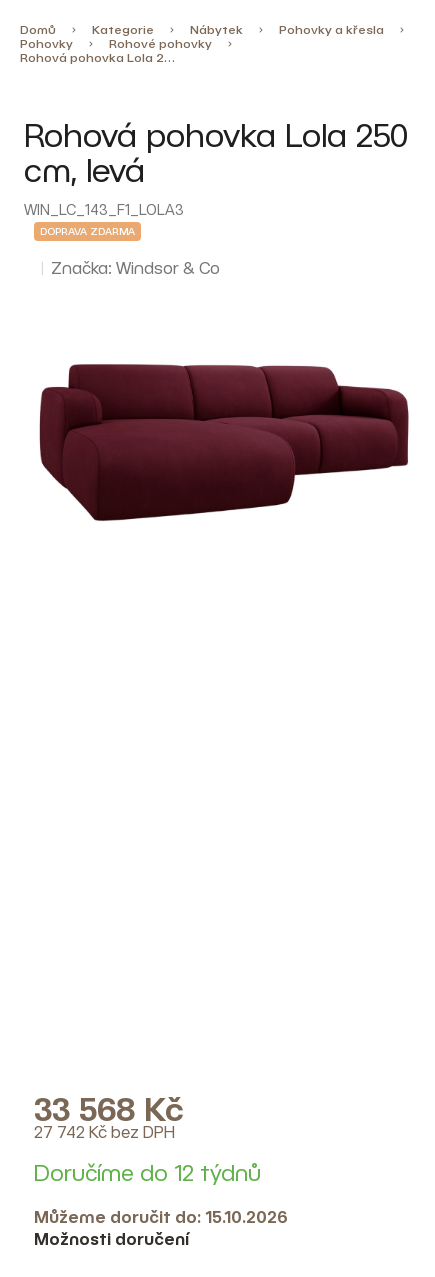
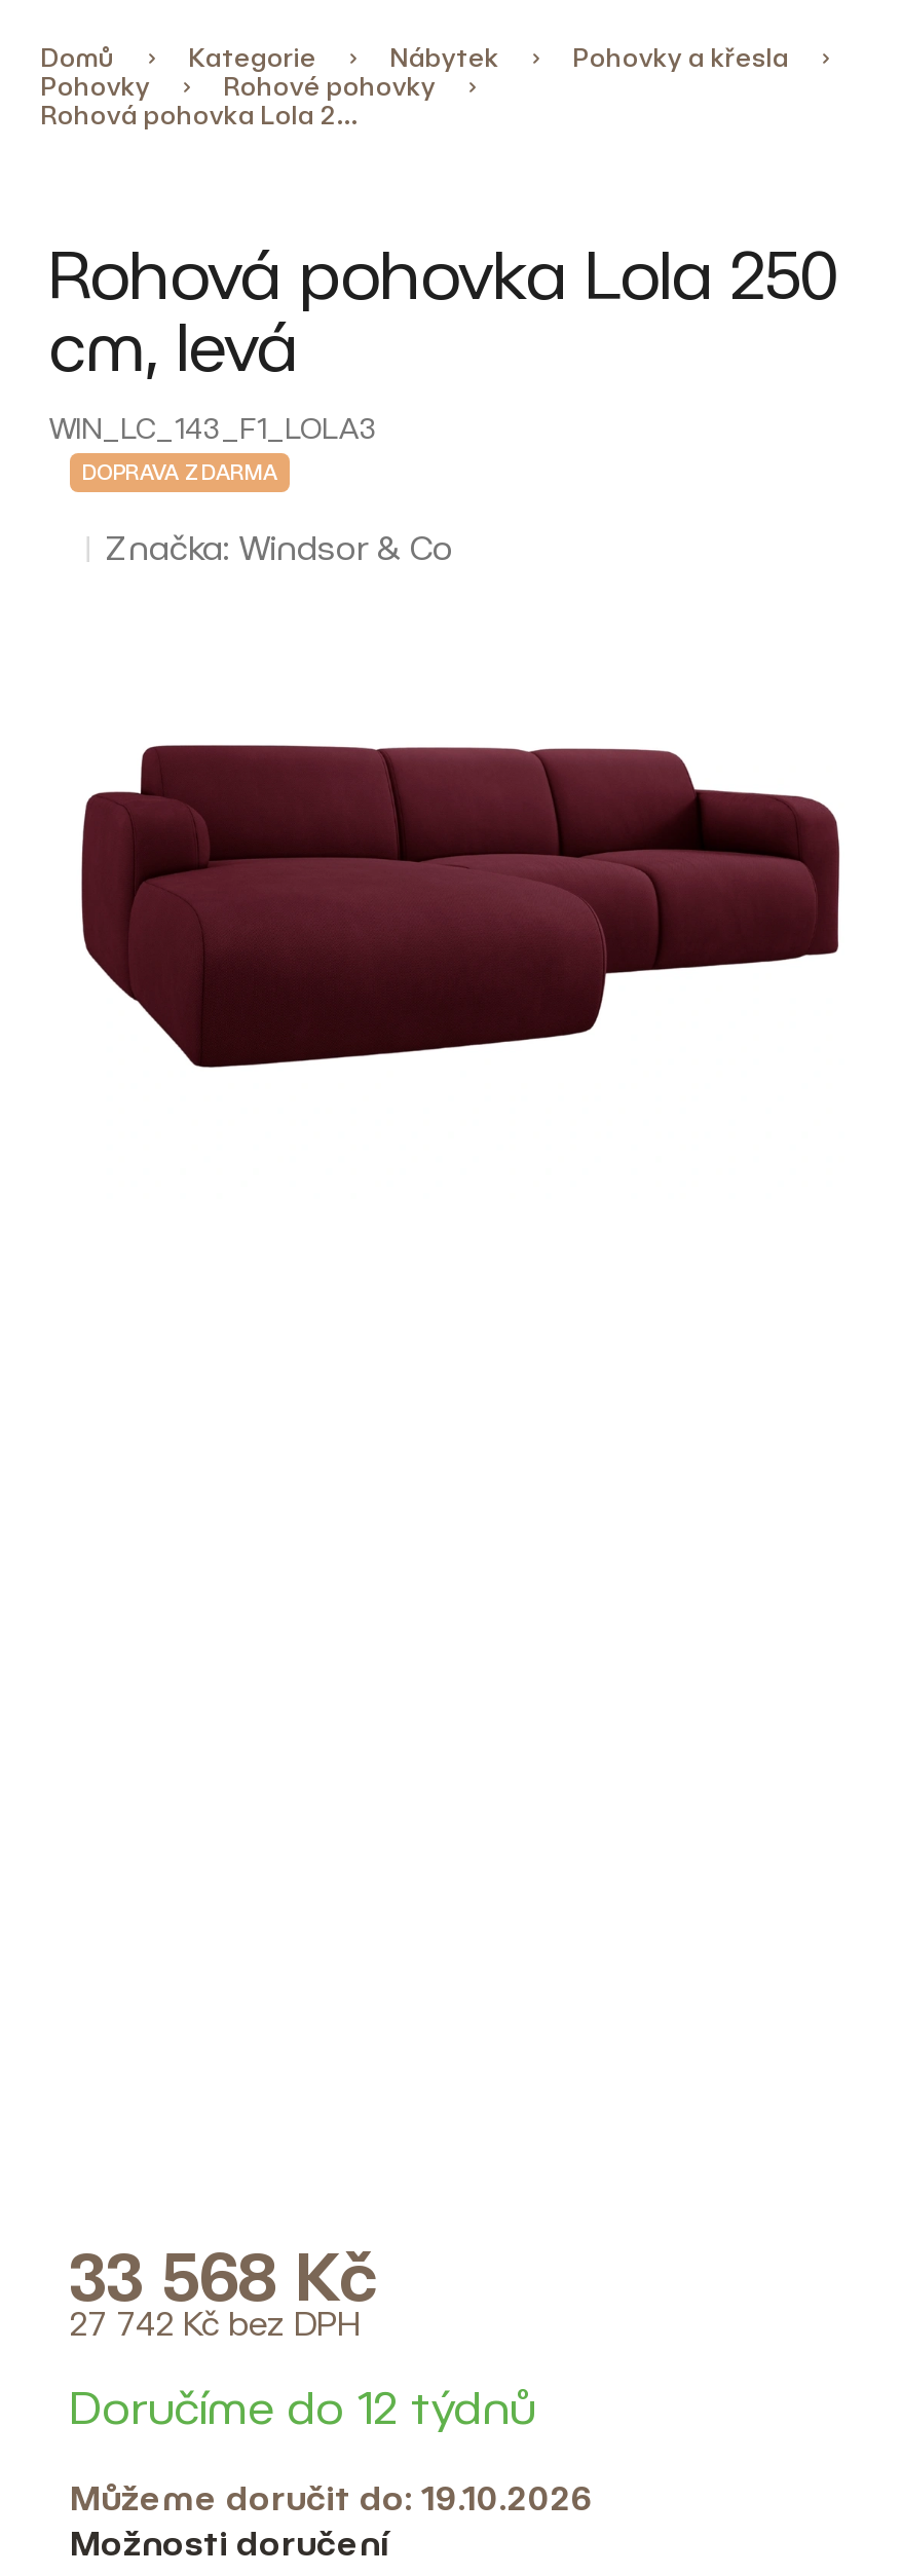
- Můžeme doručit do: 15.10.2026
+ Můžeme doručit do: 19.10.2026
